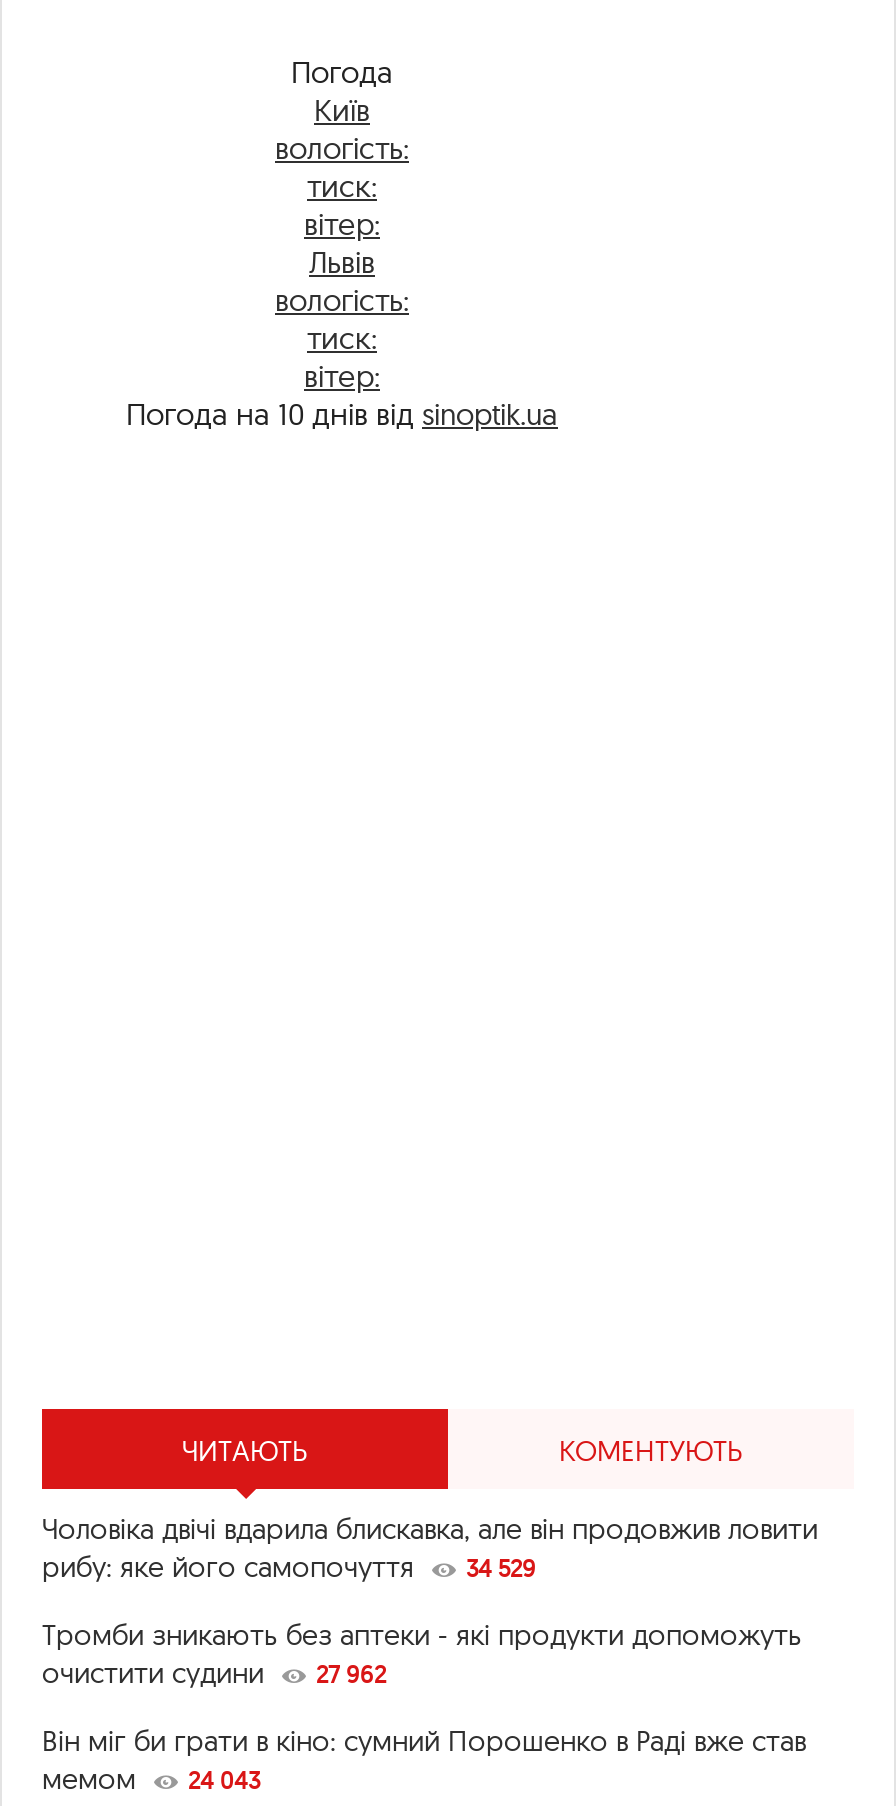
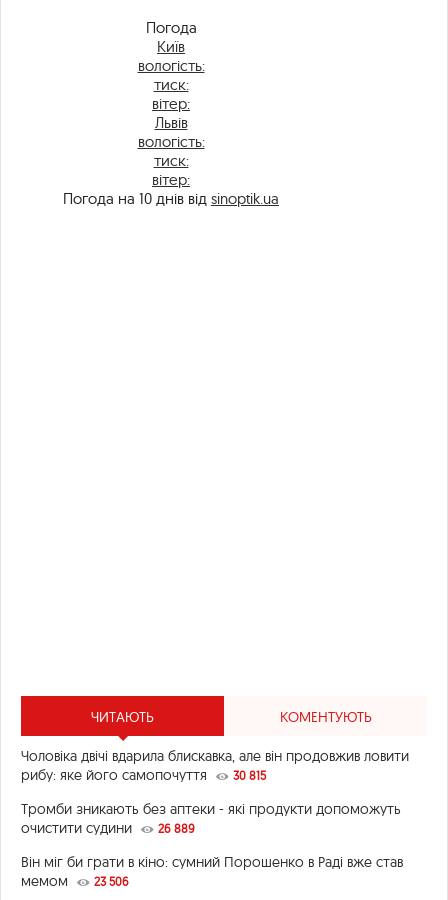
- рибу: яке його самопочуття 34 529
+ рибу: яке його самопочуття 30 815

- очистити судини 27 962
+ очистити судини 26 889

- мемом 24 043
+ мемом 23 506
